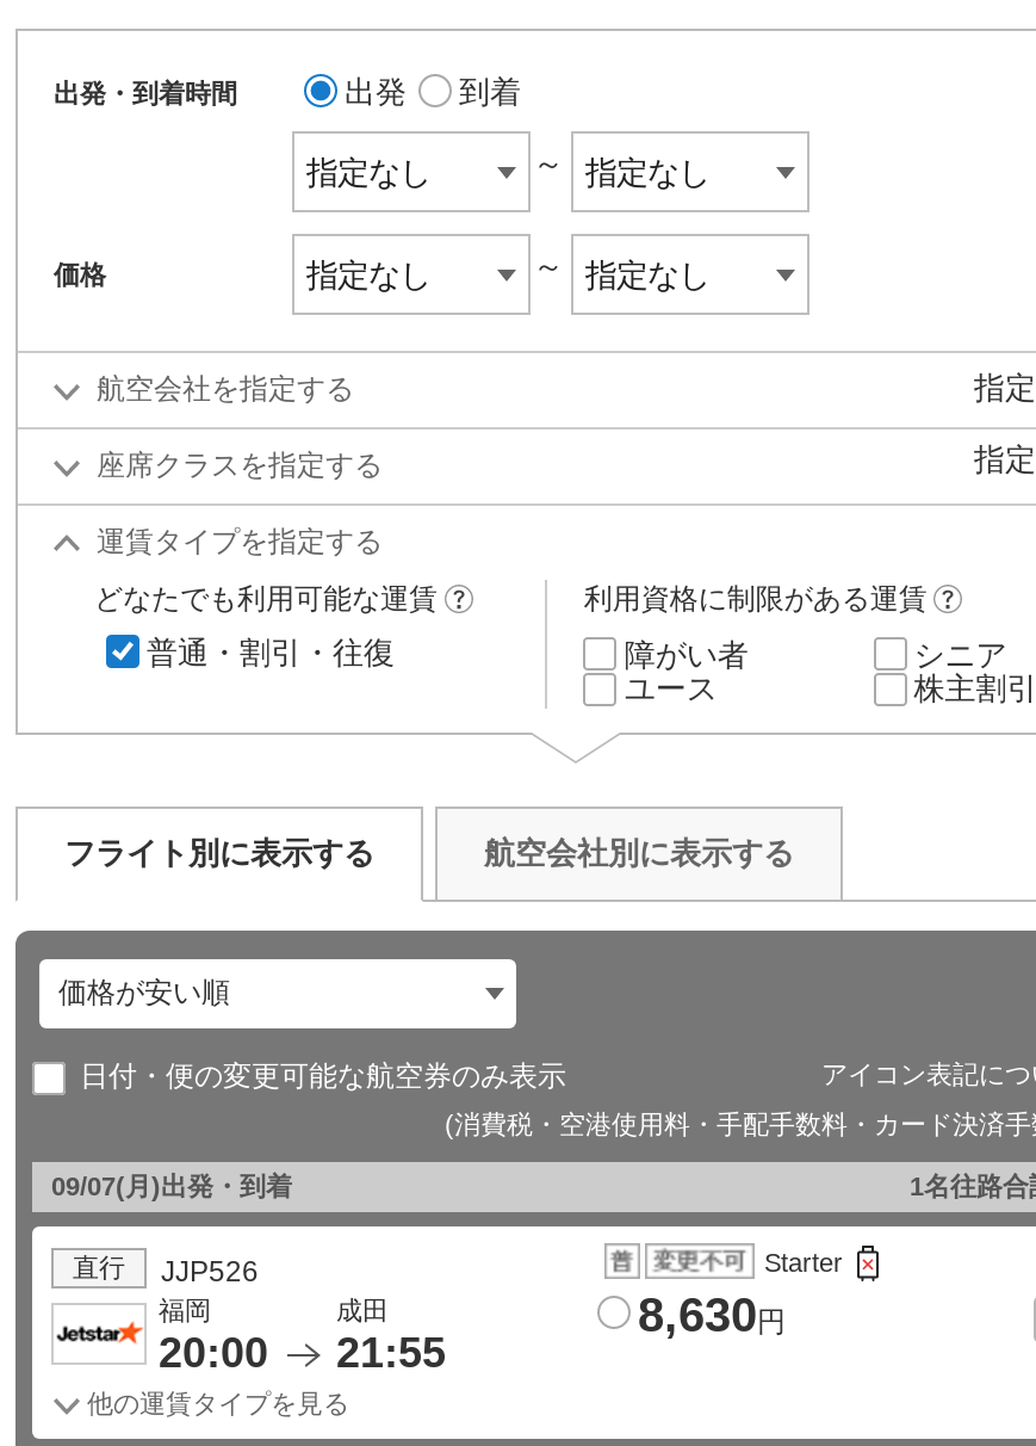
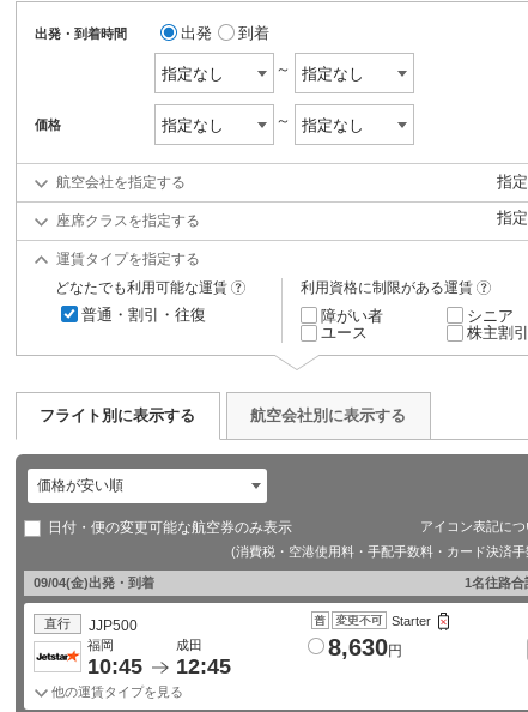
- 09/07(月)出発・到着
+ 09/04(金)出発・到着

- 直行 JJP526
+ 直行 JJP500

- 20:00
+ 10:45

- 21:55
+ 12:45
